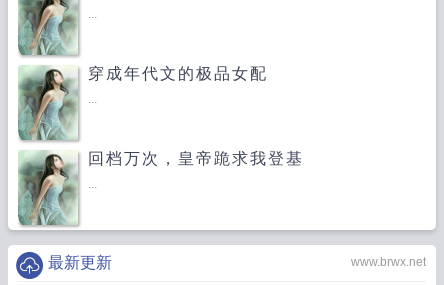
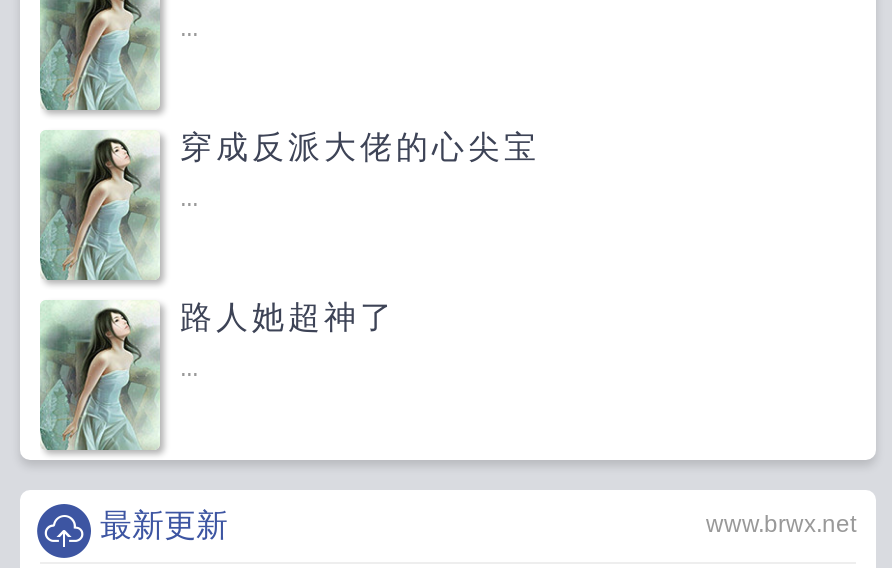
- 穿成年代文的极品女配
+ 穿成反派大佬的心尖宝

- 回档万次，皇帝跪求我登基
+ 路人她超神了
